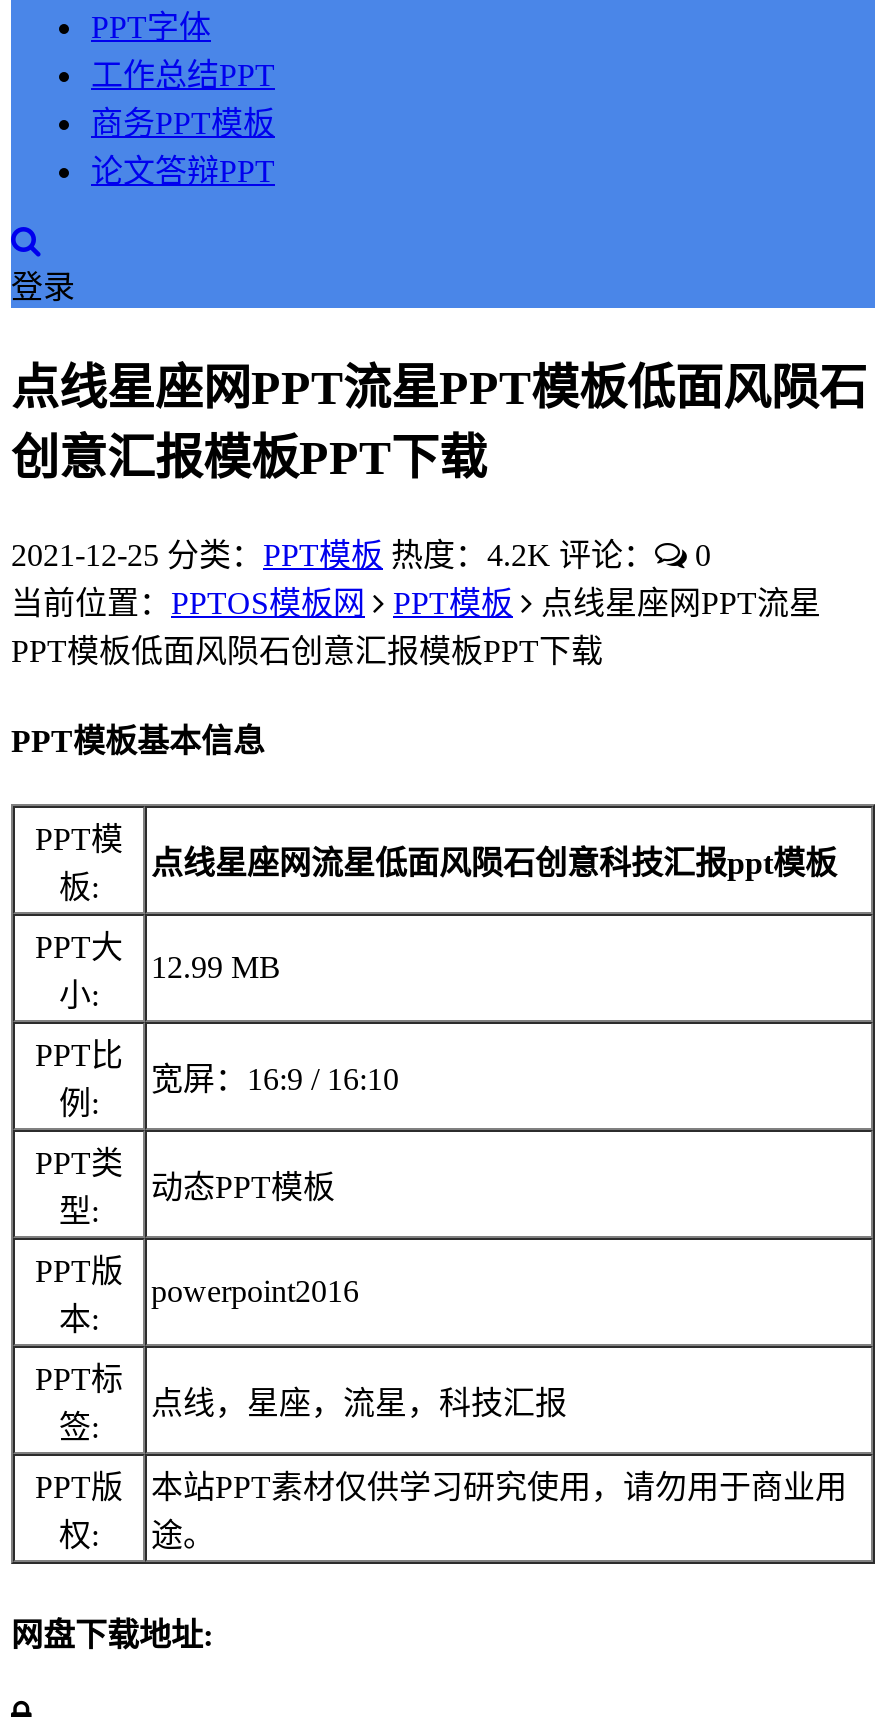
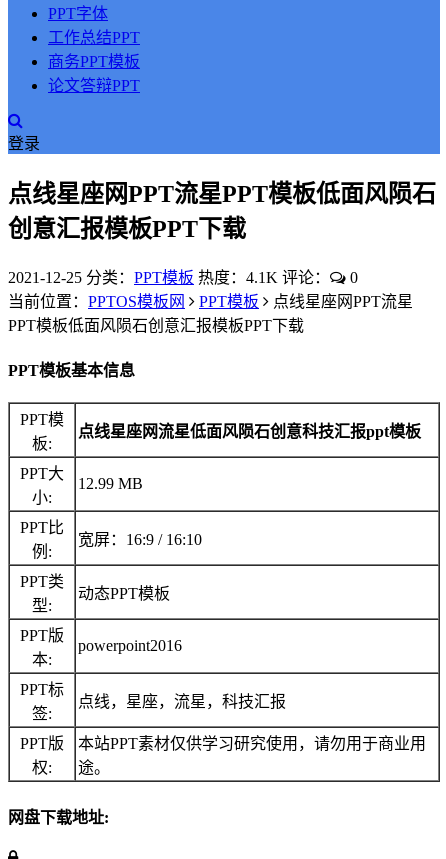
- 2021-12-25 分类：PPT模板 热度：4.2K 评论：
+ 2021-12-25 分类：PPT模板 热度：4.1K 评论：
